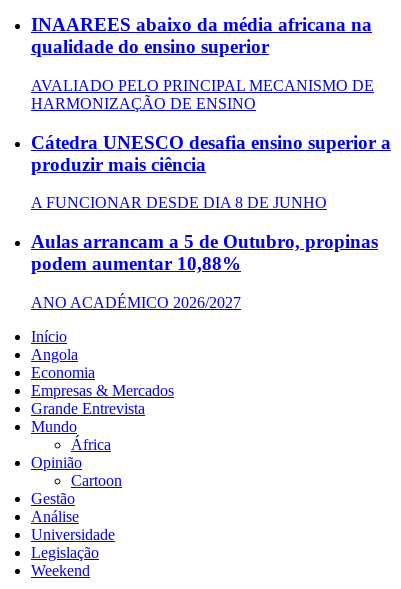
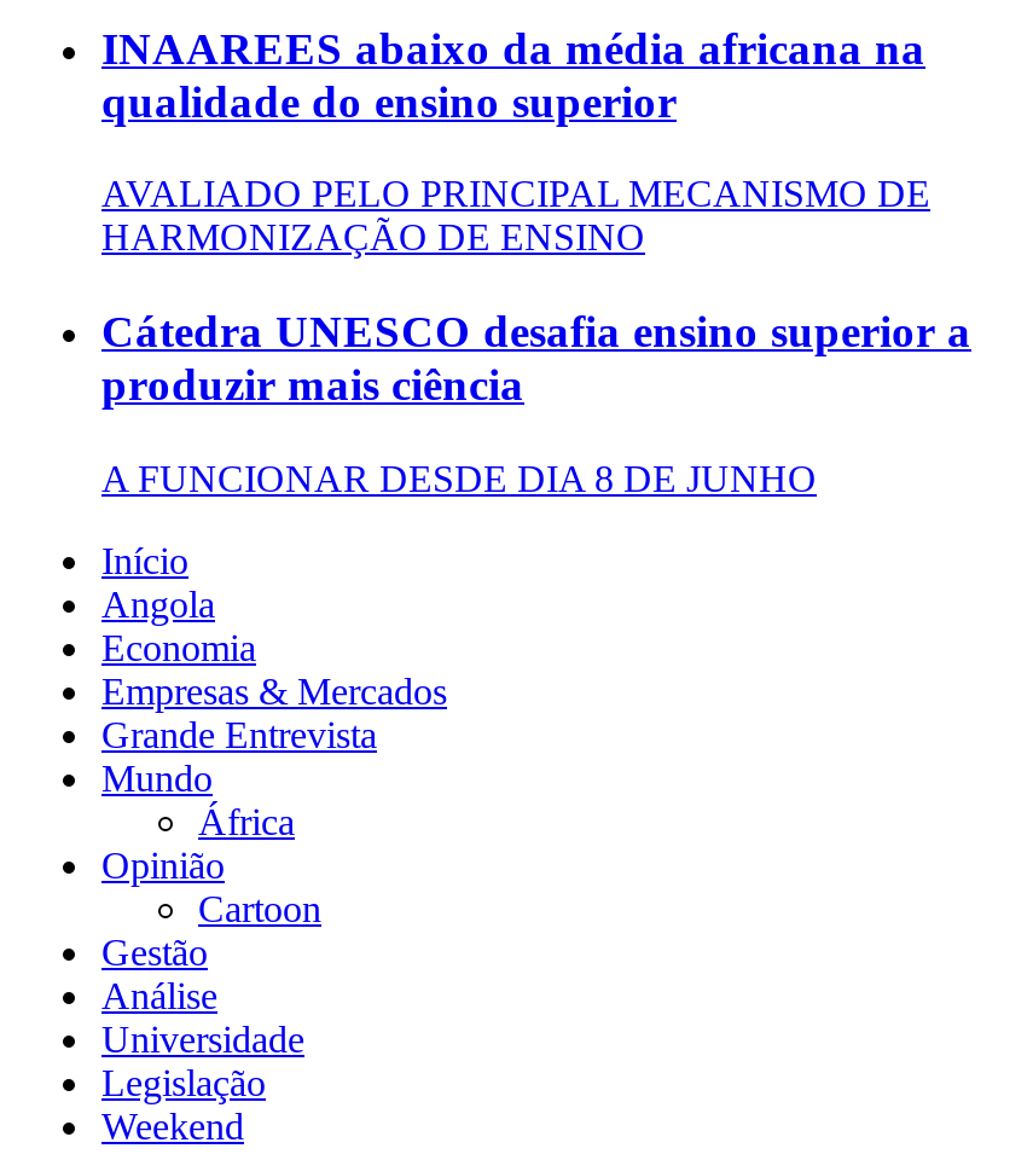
- Aulas arrancam a 5 de Outubro, propinas
- podem aumentar 10,88%
- ANO ACADÉMICO 2026/2027
